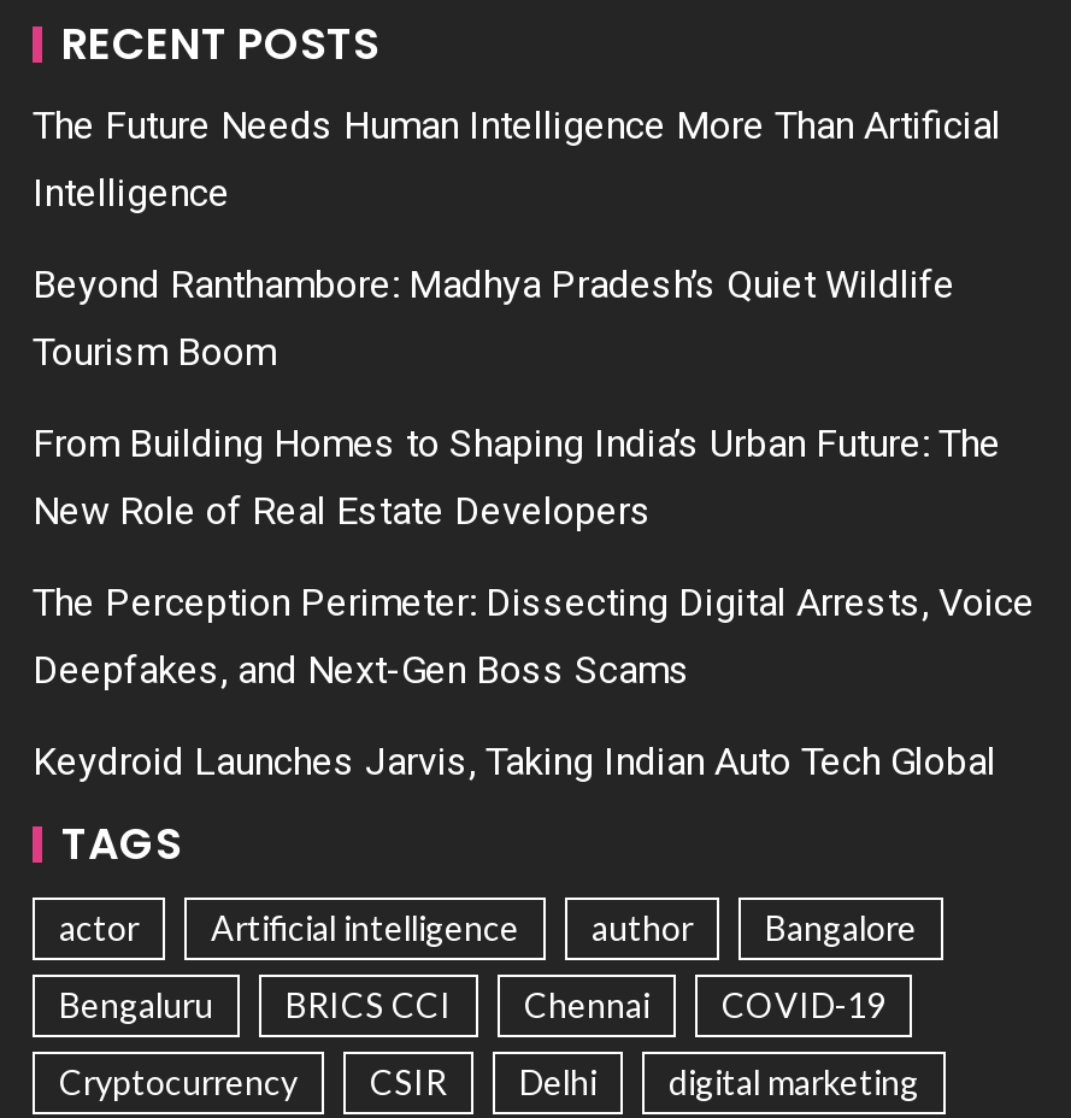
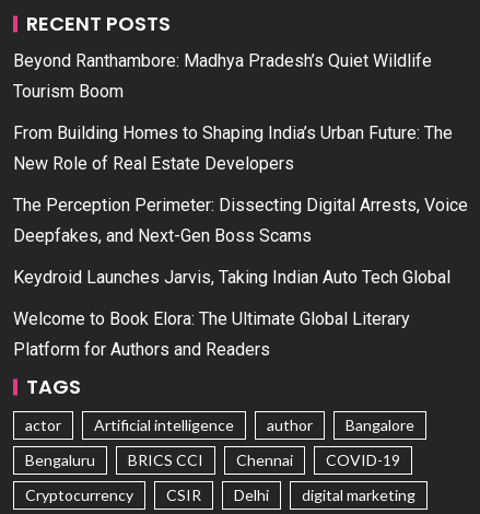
- The Future Needs Human Intelligence More Than Artificial
- Intelligence

moved up: Beyond Ranthambore: Madhya Pradesh’s Quiet Wildlife | Tourism Boom | From Building Homes to Shaping India’s Urban Future: The | New Role of Real Estate Developers | The Perception Perimeter: Dissecting Digital Arrests, Voice | Deepfakes, and Next-Gen Boss Scams | Keydroid Launches Jarvis, Taking Indian Auto Tech Global

+ Welcome to Book Elora: The Ultimate Global Literary
+ Platform for Authors and Readers
